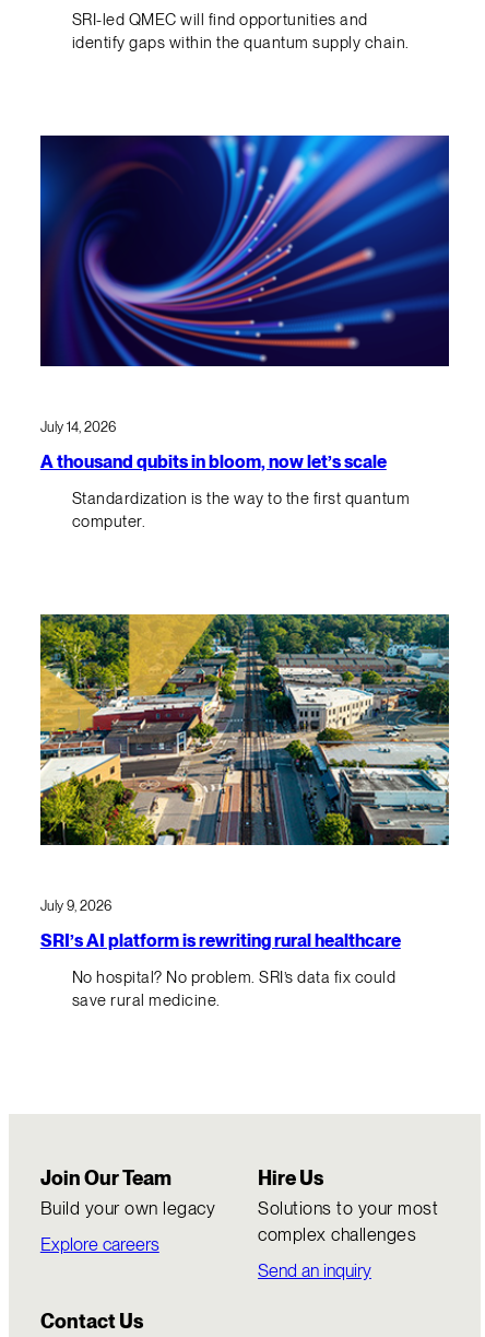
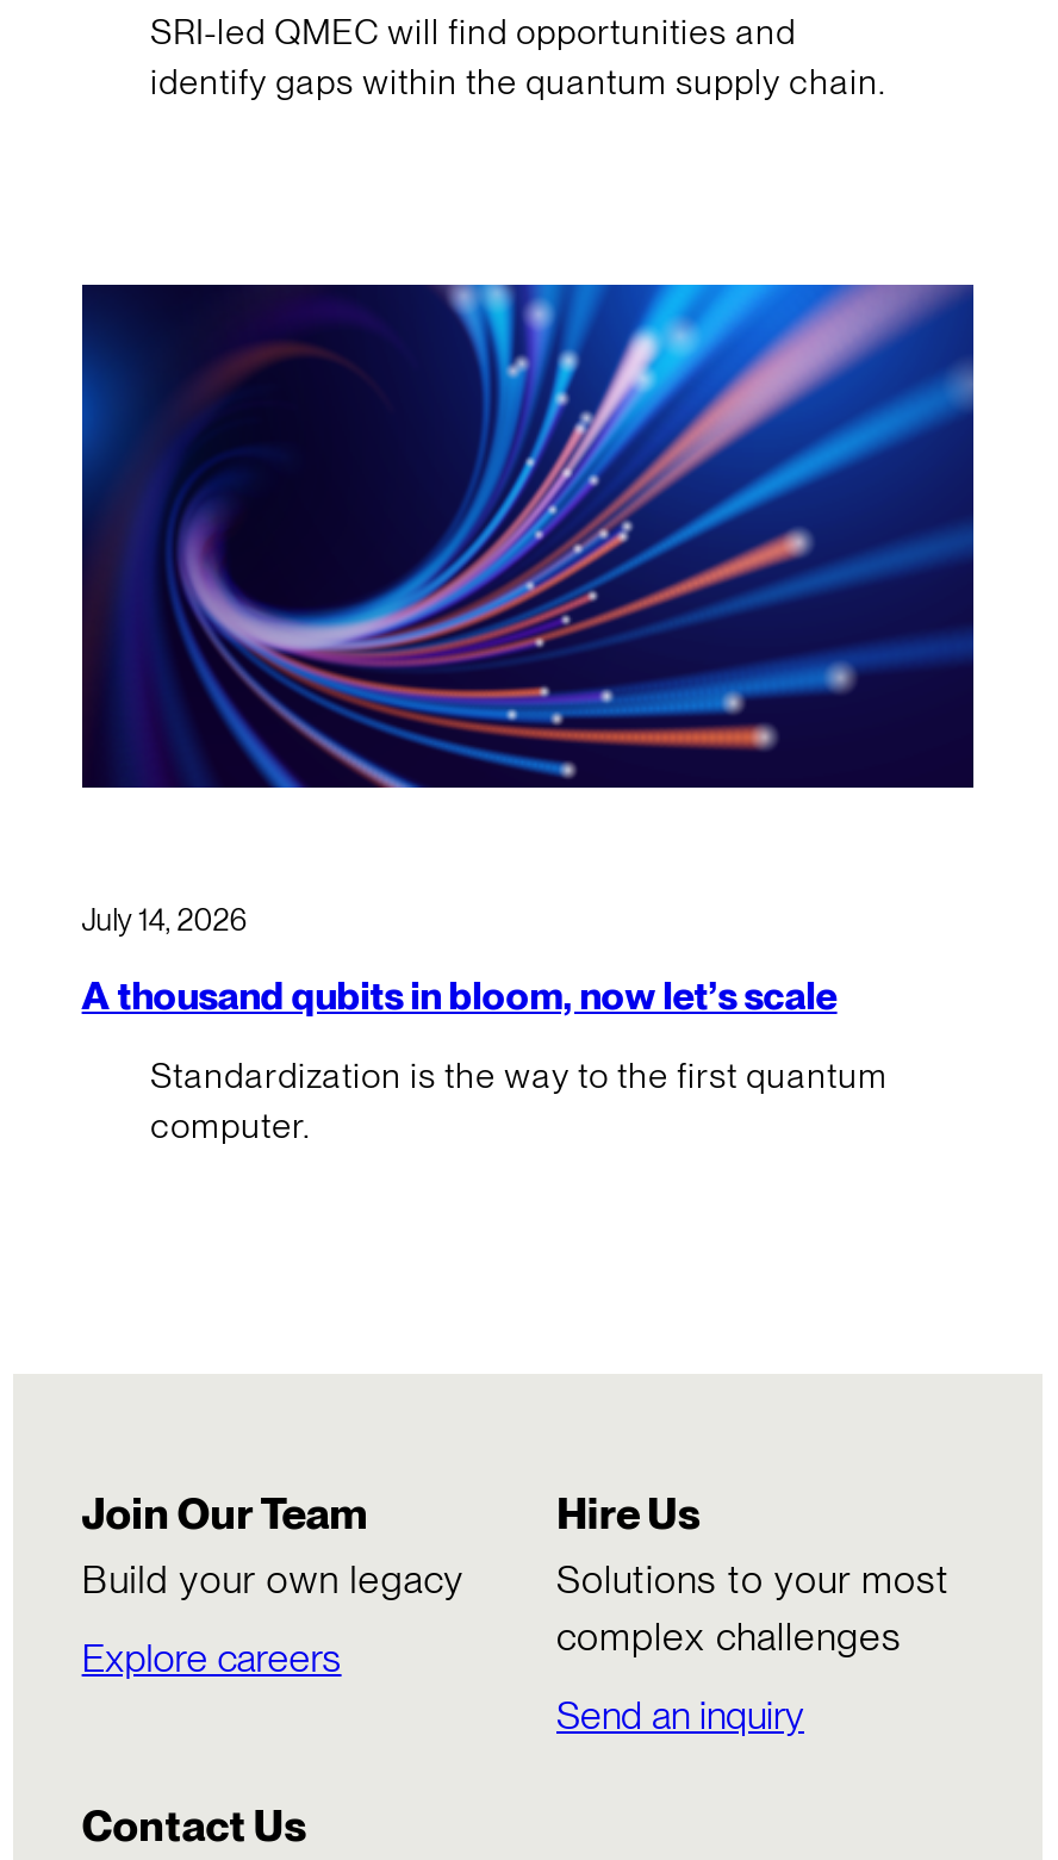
- [image]

- July 9, 2026
- SRI’s AI platform is rewriting rural healthcare
- No hospital? No problem. SRI’s data fix could
- save rural medicine.
